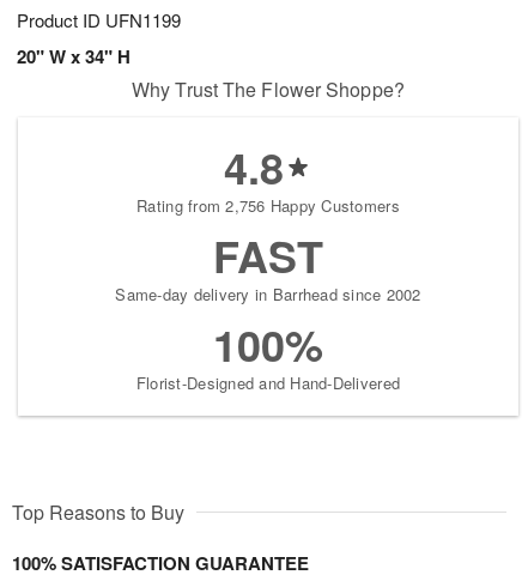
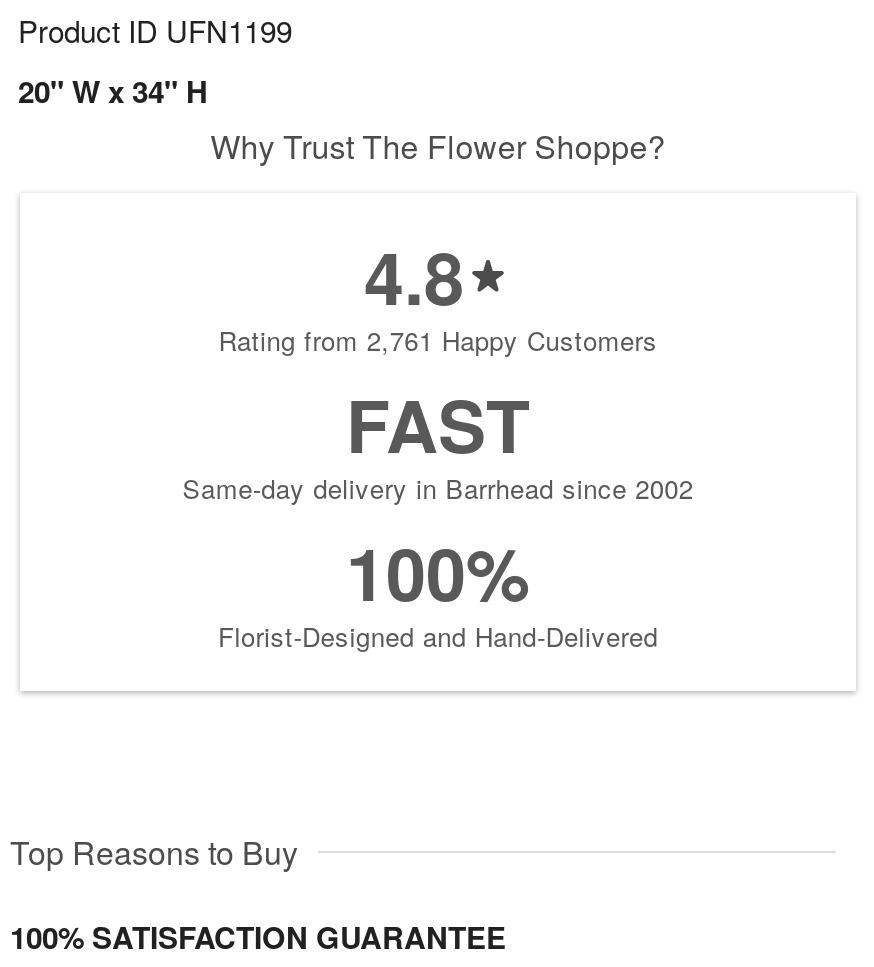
- Rating from 2,756 Happy Customers
+ Rating from 2,761 Happy Customers
